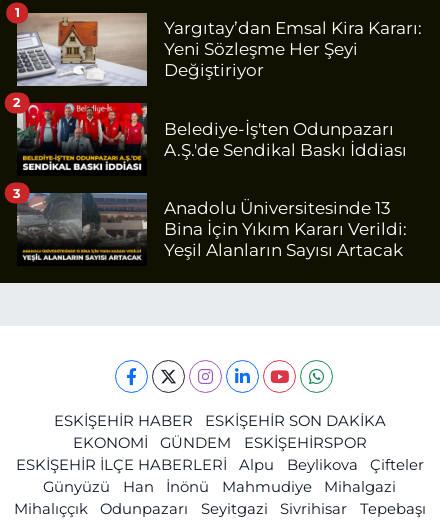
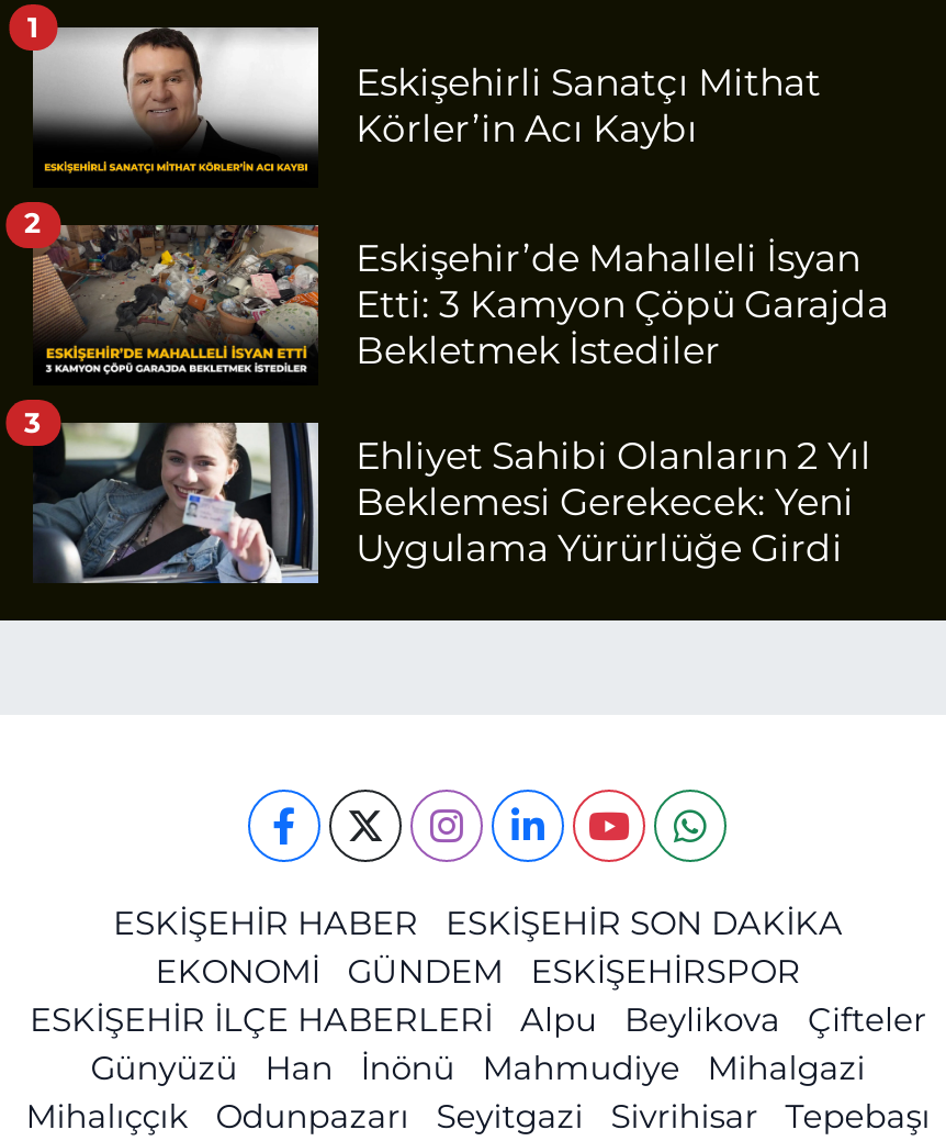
- [image]
- Yargıtay’dan Emsal Kira Kararı:
- Yeni Sözleşme Her Şeyi
- Değiştiriyor
+ [image]
+ Eskişehirli Sanatçı Mithat
+ Körler’in Acı Kaybı

- [image]
- Belediye-İş'ten Odunpazarı
- A.Ş.'de Sendikal Baskı İddiası
+ [image]
+ Eskişehir’de Mahalleli İsyan
+ Etti: 3 Kamyon Çöpü Garajda
+ Bekletmek İstediler

- [image]
- Anadolu Üniversitesinde 13
- Bina İçin Yıkım Kararı Verildi:
- Yeşil Alanların Sayısı Artacak
+ [image]
+ Ehliyet Sahibi Olanların 2 Yıl
+ Beklemesi Gerekecek: Yeni
+ Uygulama Yürürlüğe Girdi
